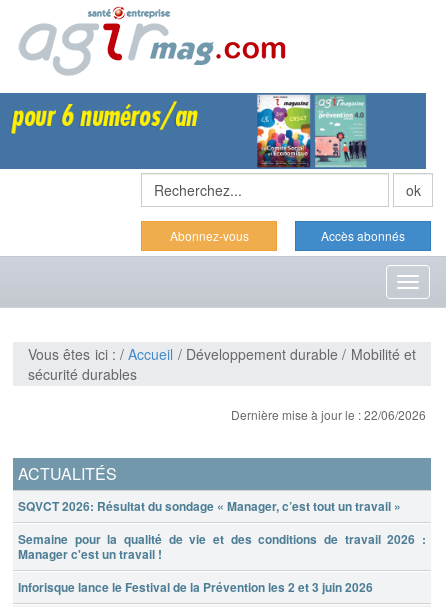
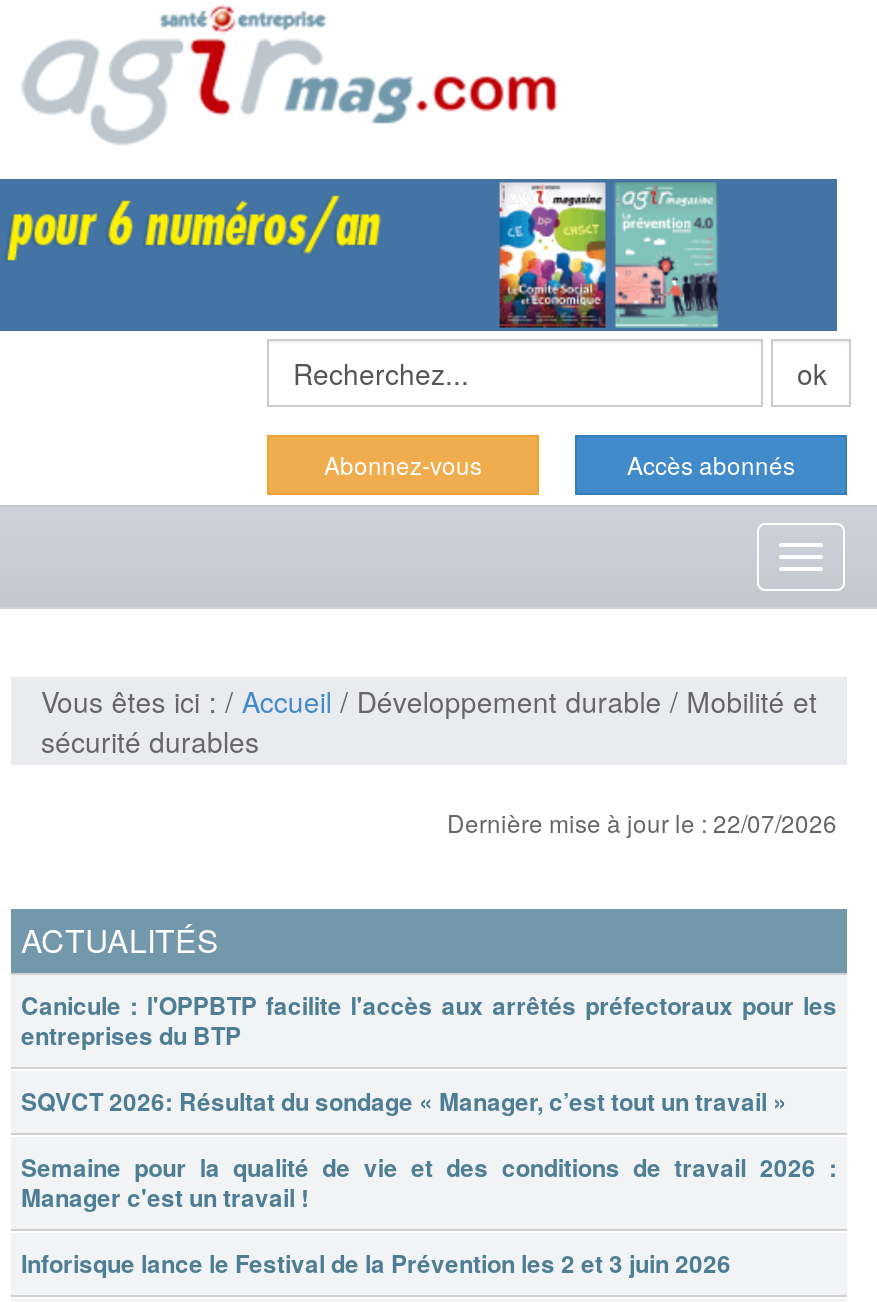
- Dernière mise à jour le : 22/06/2026
+ Dernière mise à jour le : 22/07/2026

+ Canicule : l'OPPBTP facilite l'accès aux arrêtés préfectoraux pour les
+ entreprises du BTP
